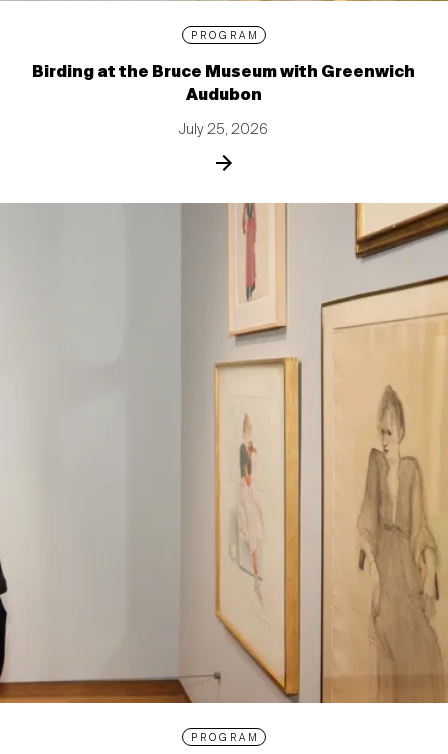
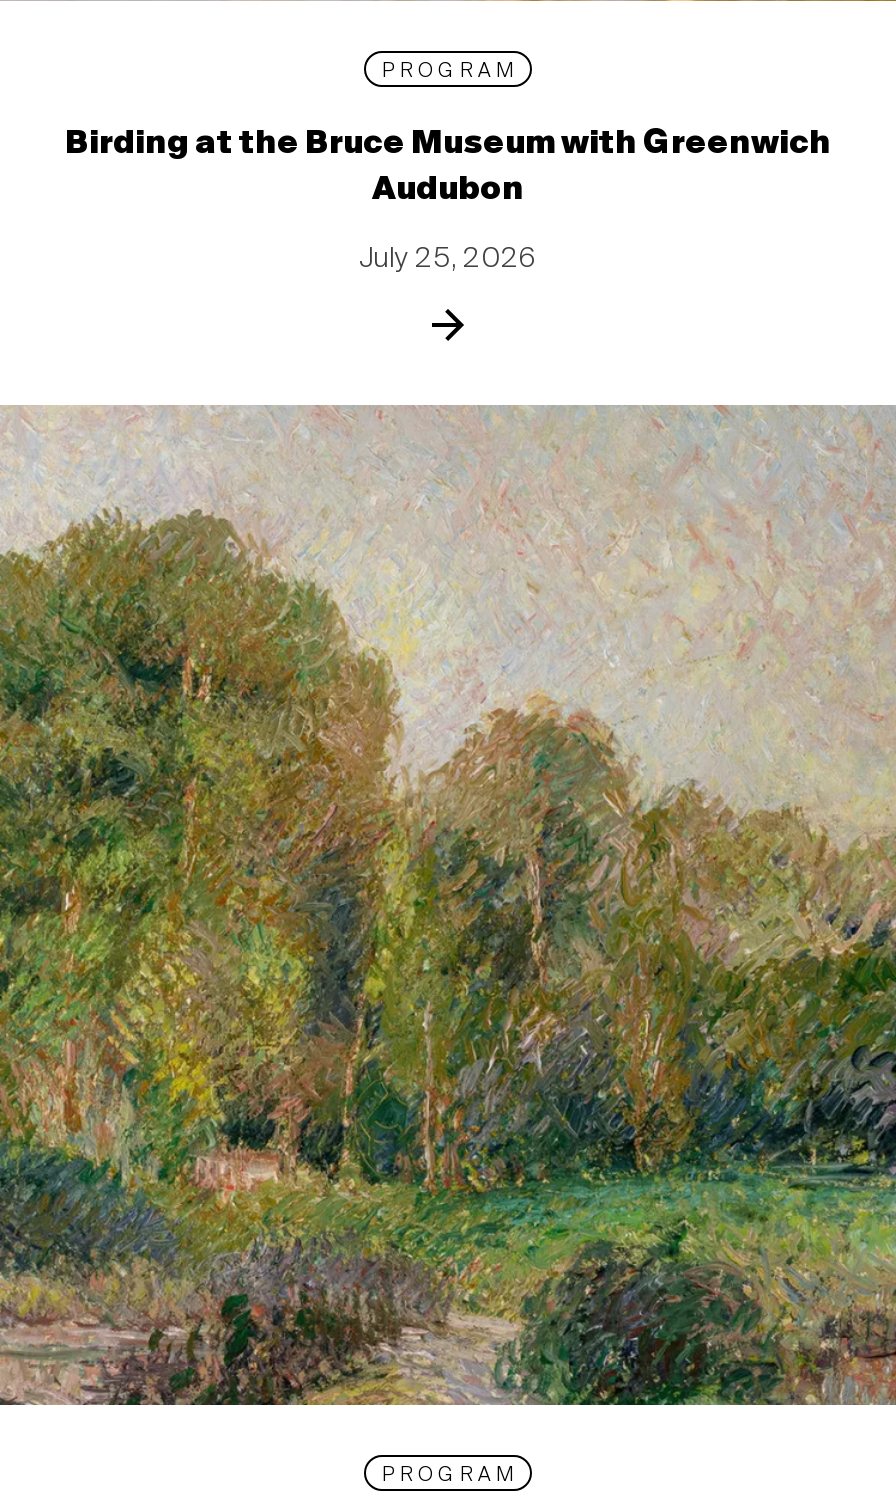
- [image]
+ [image]
